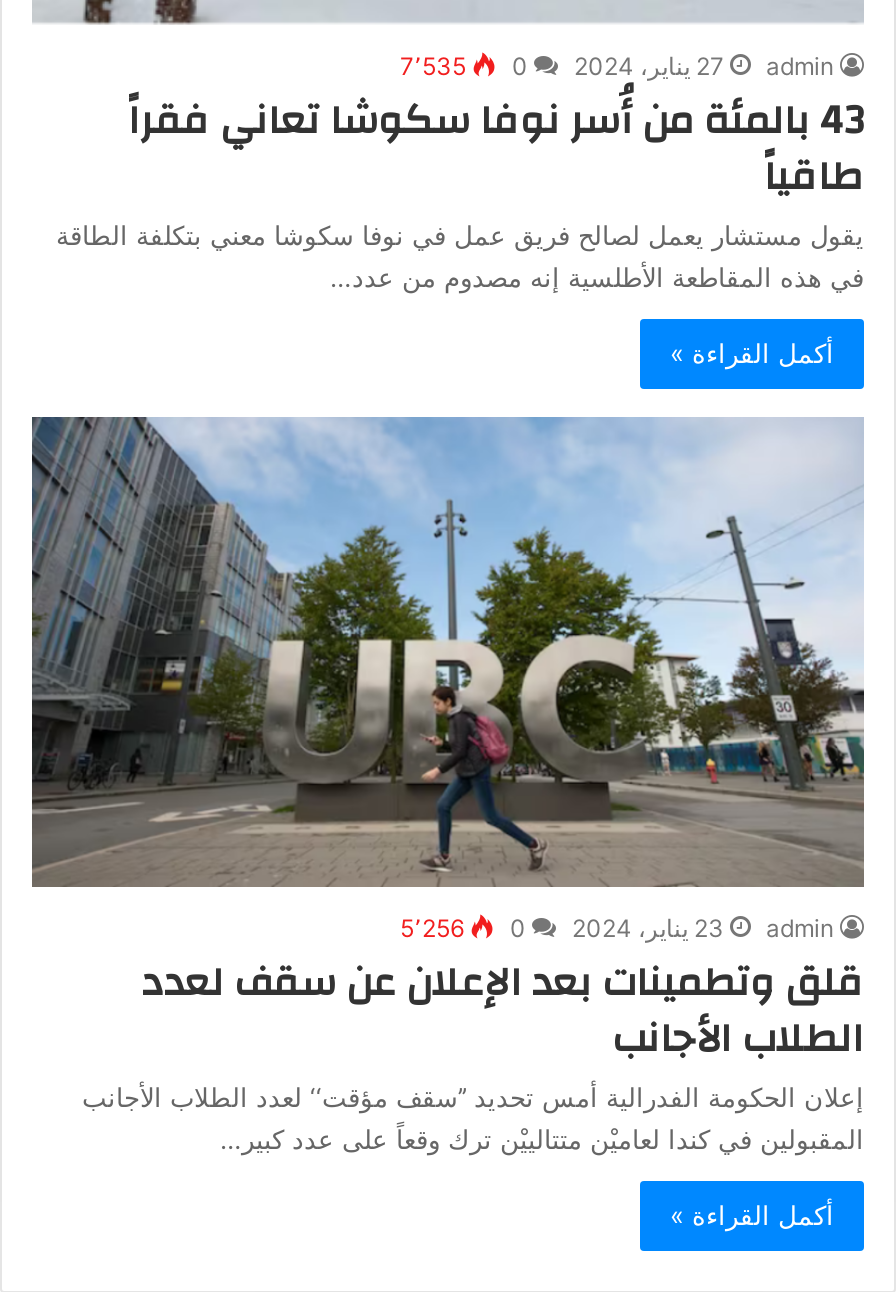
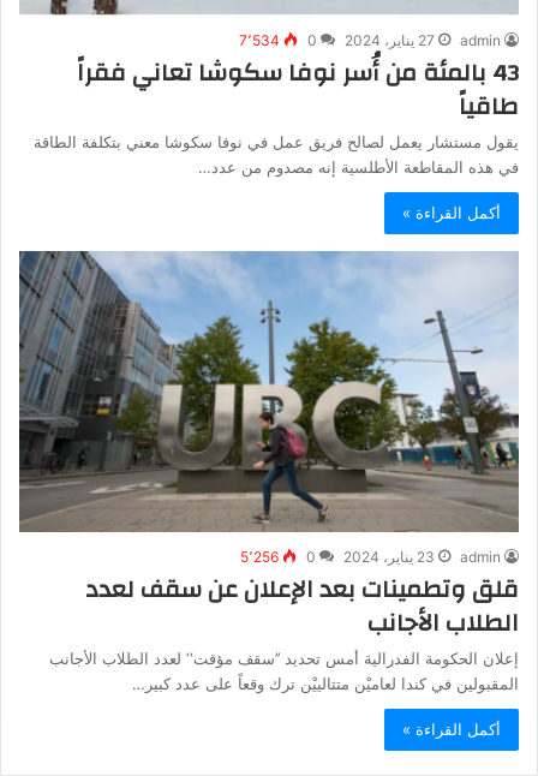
- 7٬535 0
+ 7٬534 0
